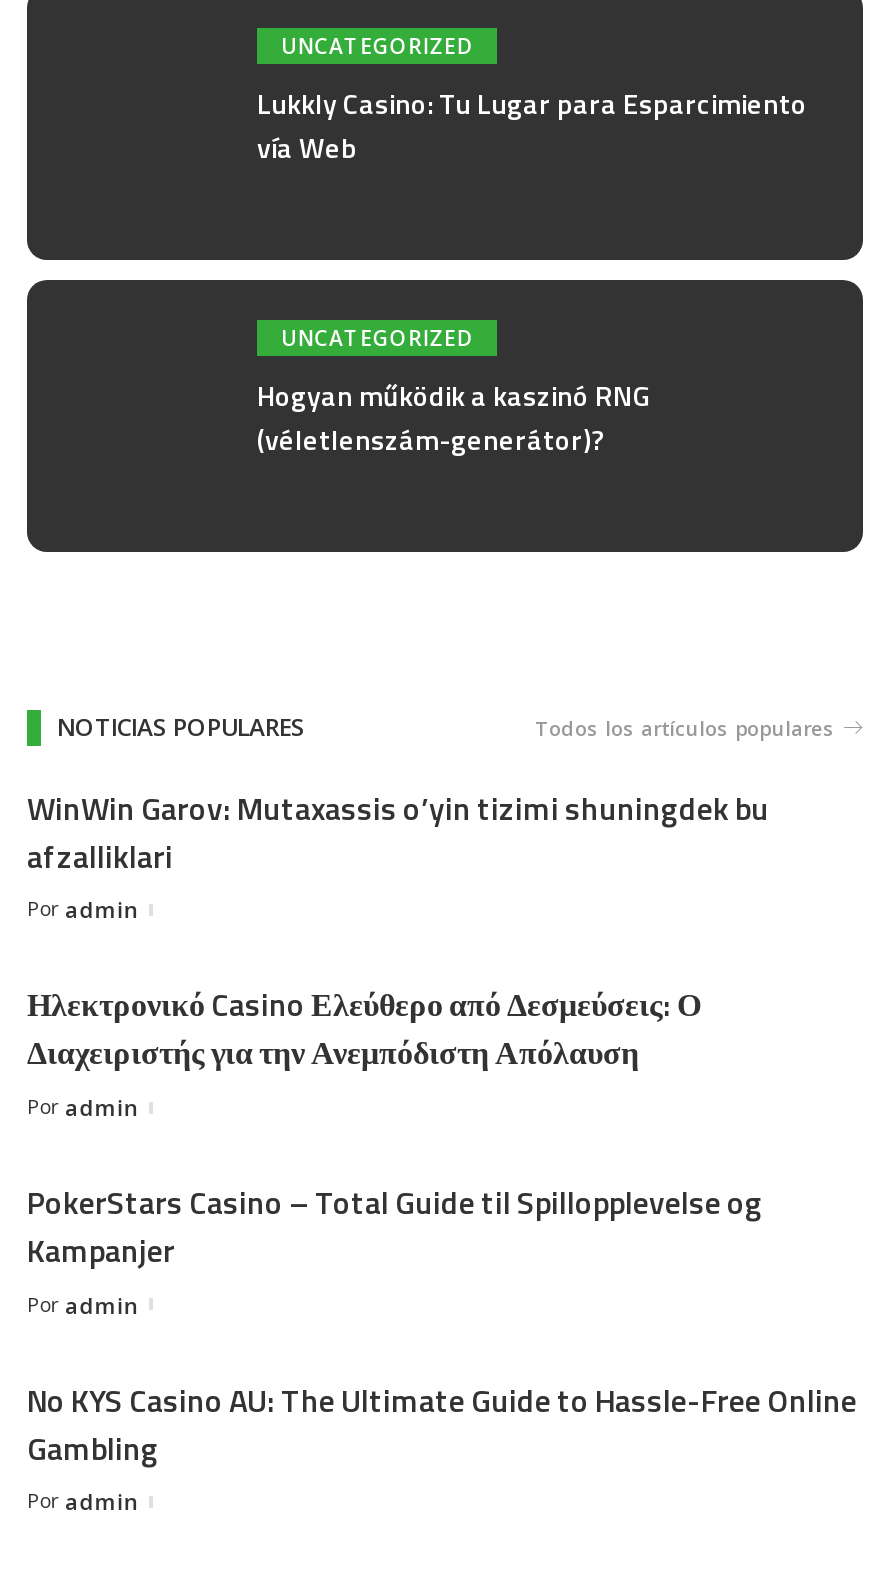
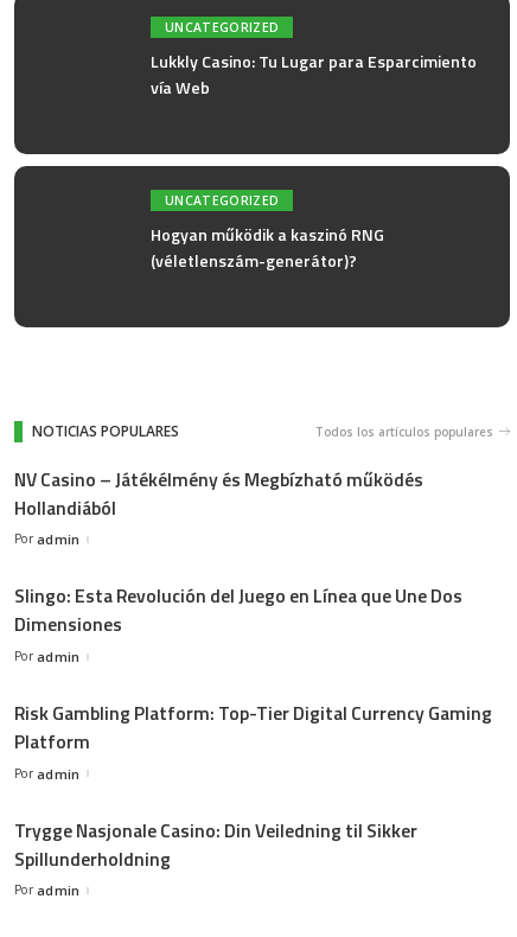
- WinWin Garov: Mutaxassis o’yin tizimi shuningdek bu
- afzalliklari
+ NV Casino – Játékélmény és Megbízható működés
+ Hollandiából

- Ηλεκτρονικό Casino Ελεύθερο από Δεσμεύσεις: Ο
- Διαχειριστής για την Ανεμπόδιστη Απόλαυση
+ Slingo: Esta Revolución del Juego en Línea que Une Dos
+ Dimensiones

- PokerStars Casino – Total Guide til Spillopplevelse og
- Kampanjer
+ Risk Gambling Platform: Top-Tier Digital Currency Gaming
+ Platform

- No KYS Casino AU: The Ultimate Guide to Hassle-Free Online
- Gambling
+ Trygge Nasjonale Casino: Din Veiledning til Sikker
+ Spillunderholdning
